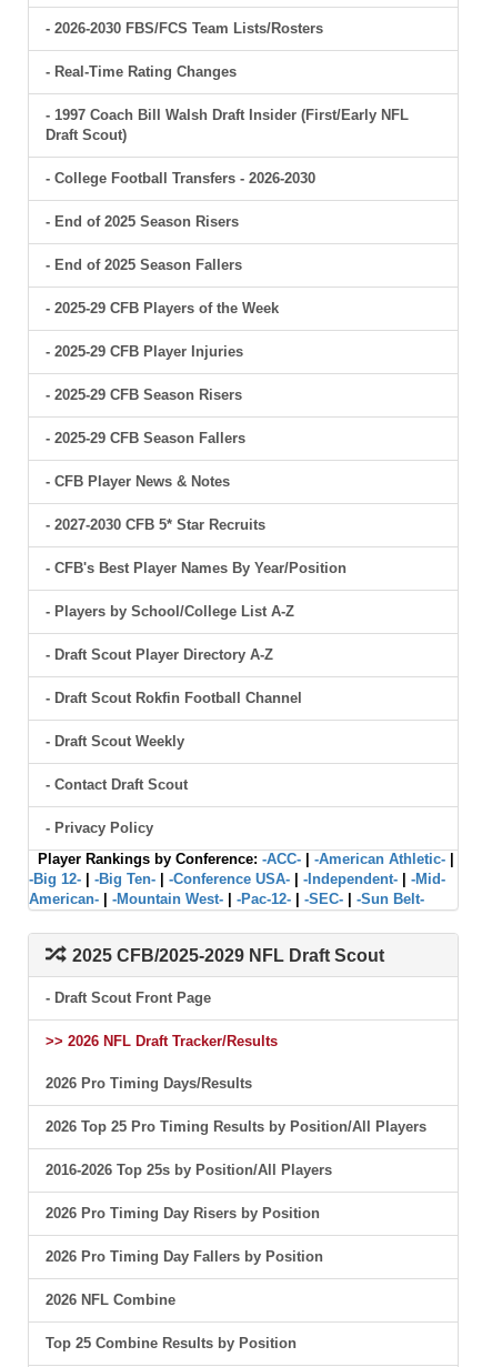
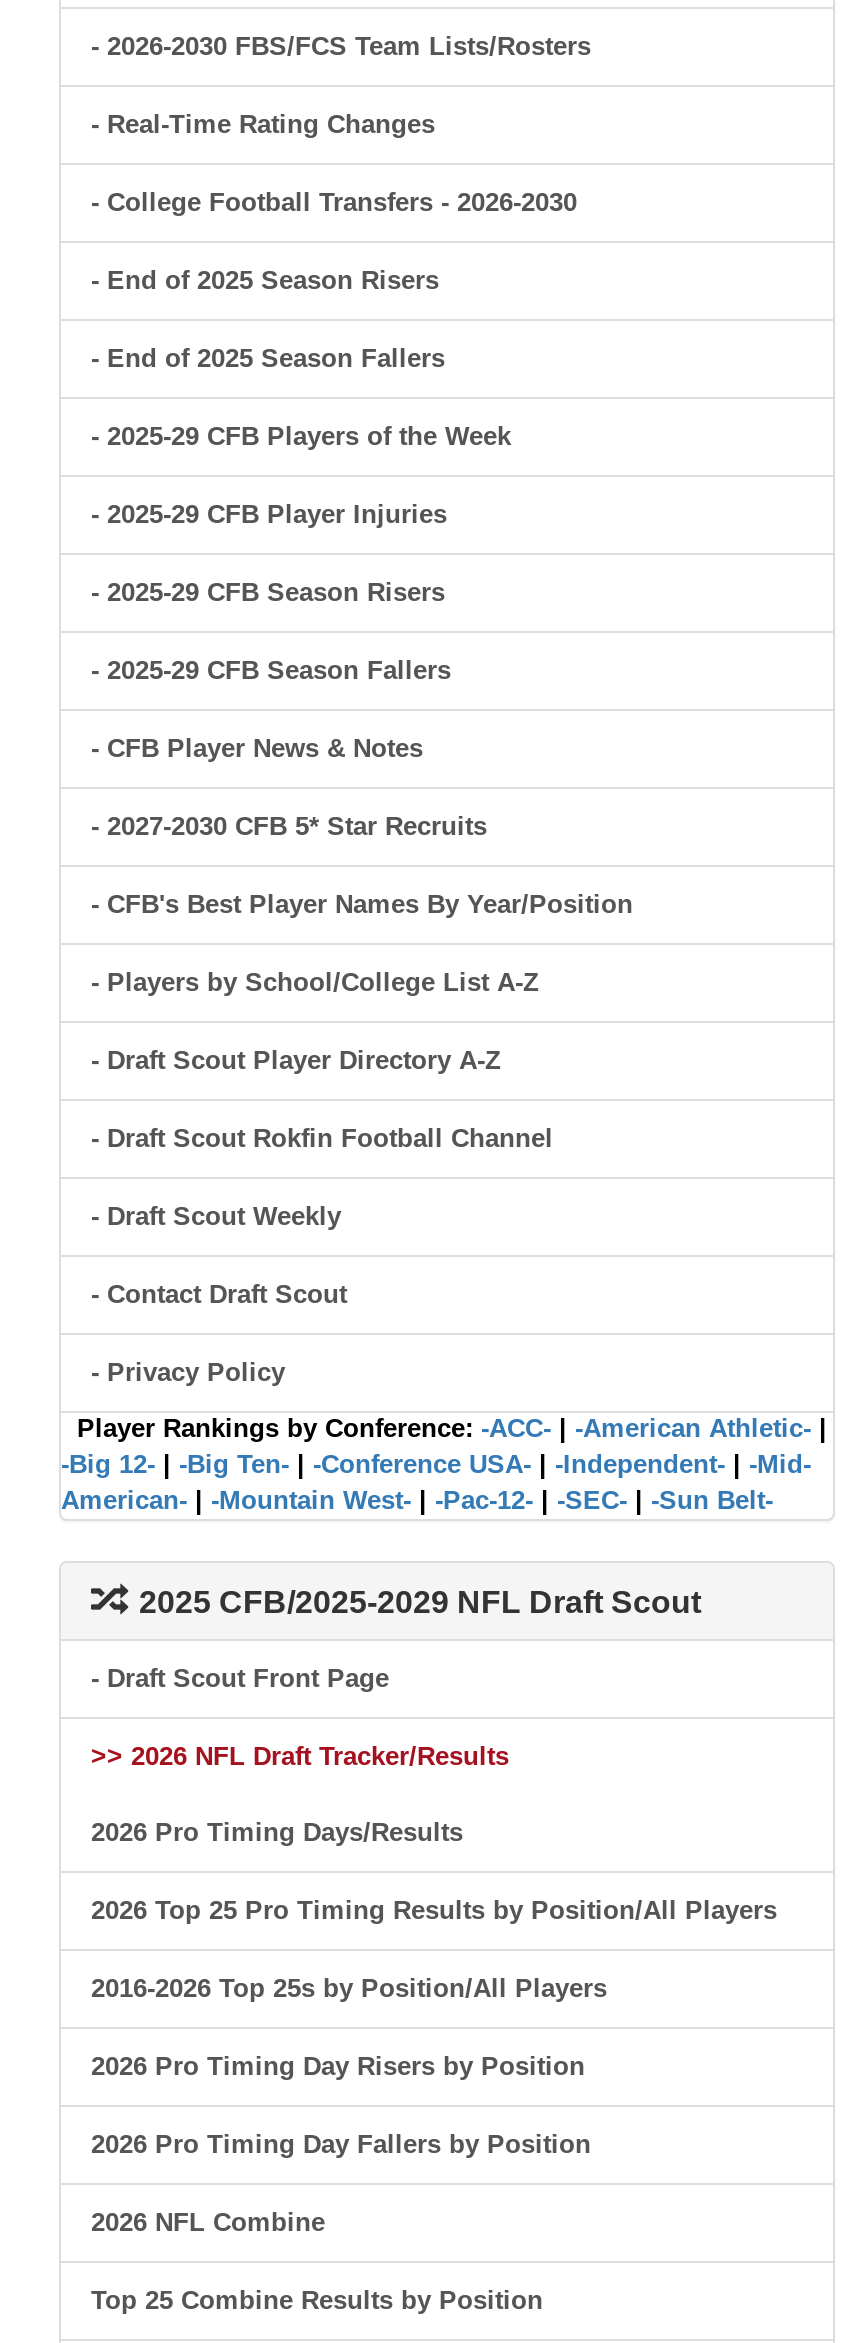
- - 1997 Coach Bill Walsh Draft Insider (First/Early NFL
- Draft Scout)
